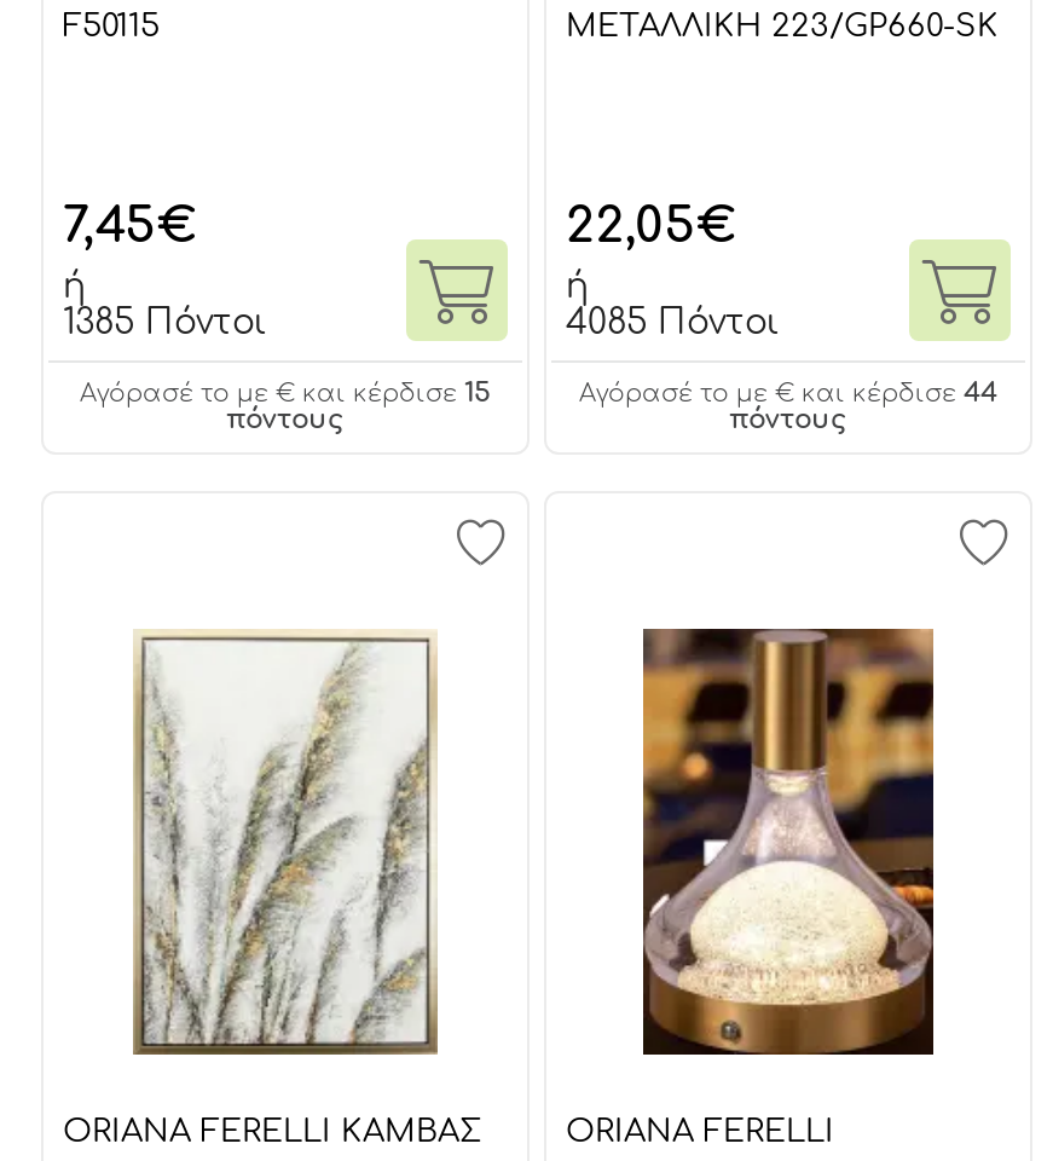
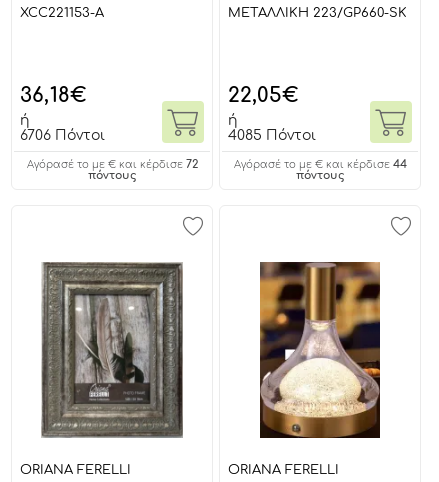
- F50115
+ XCC221153-A

- 7,45€
+ 36,18€

- 1385 Πόντοι
+ 6706 Πόντοι

- Αγόρασέ το με € και κέρδισε 15
+ Αγόρασέ το με € και κέρδισε 72

- [image]
- ORIANA FERELLI ΚΑΜΒΑΣ
+ [image]
+ ORIANA FERELLI
